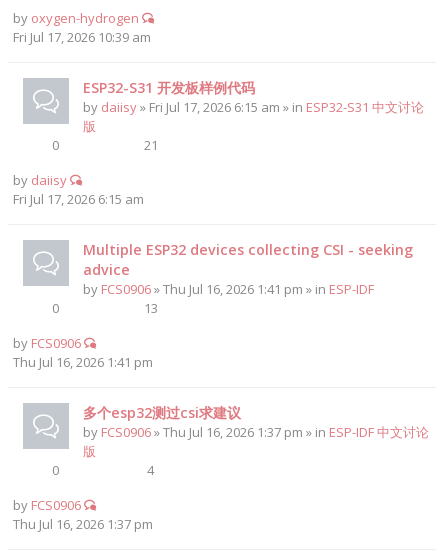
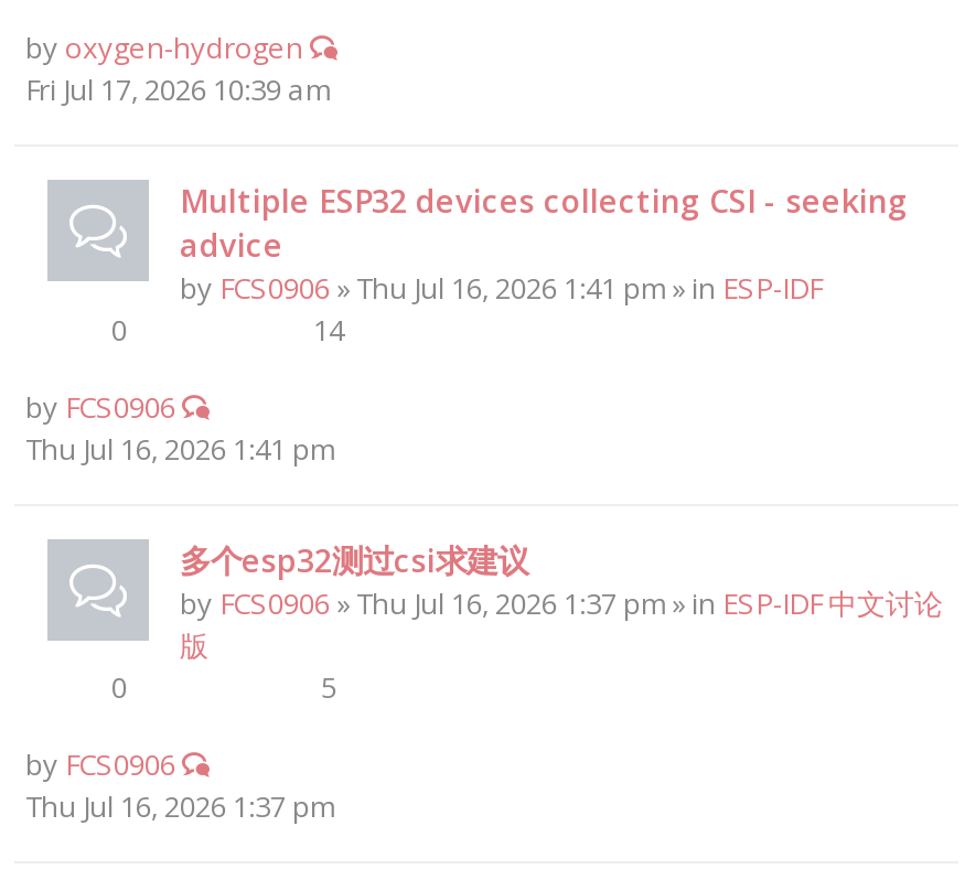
- ESP32-S31 开发板样例代码
- by daiisy» Fri Jul 17, 2026 6:15 am » in ESP32-S31 中文讨论
- 版
- 0
- 21
- by daiisy
- Fri Jul 17, 2026 6:15 am

- 13
+ 14

- 4
+ 5
